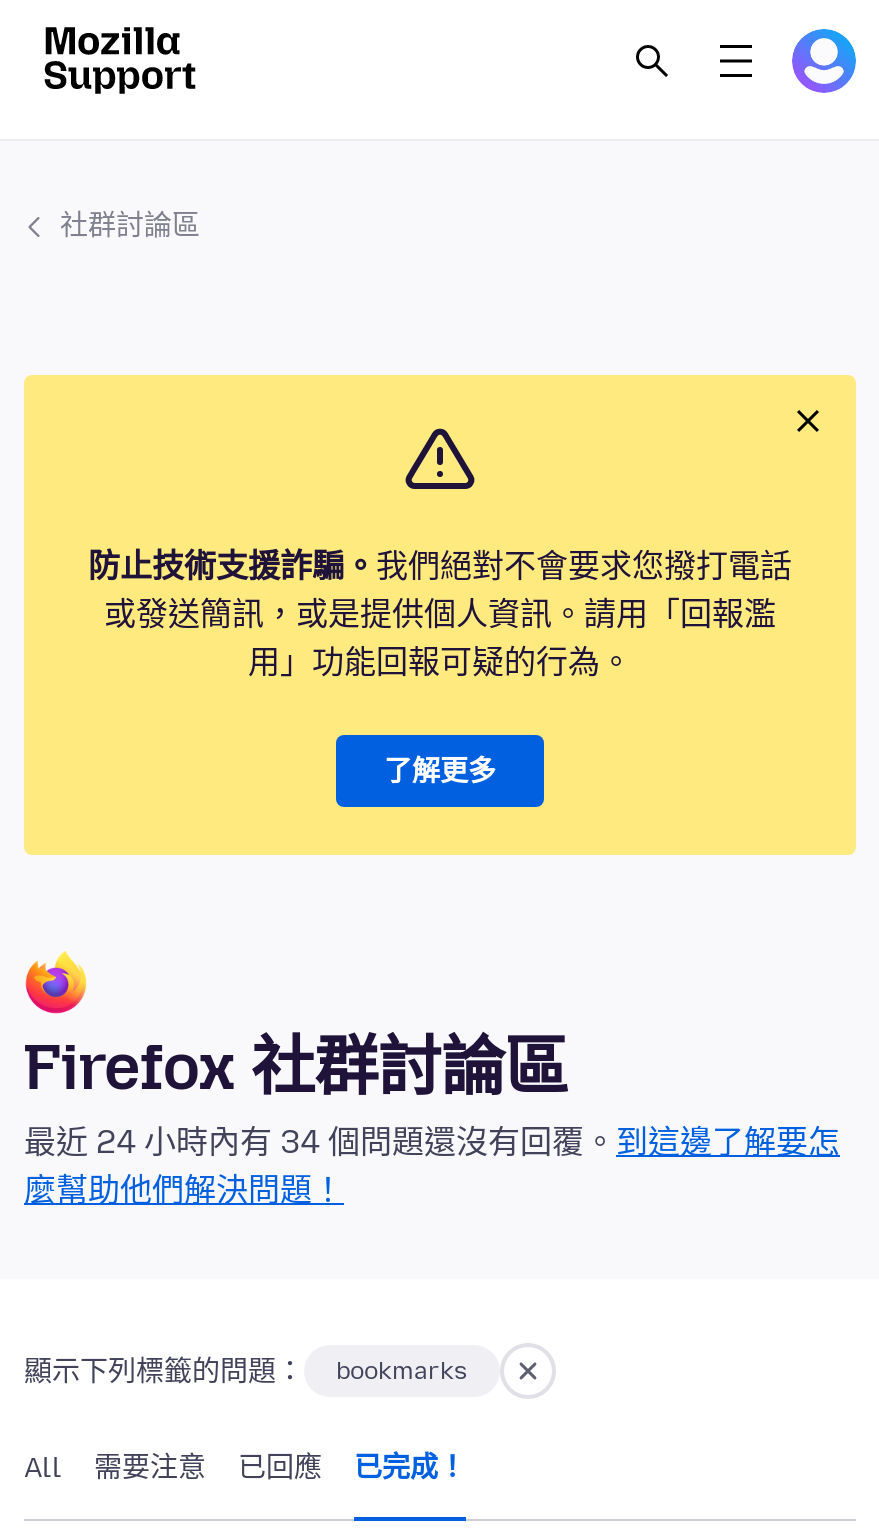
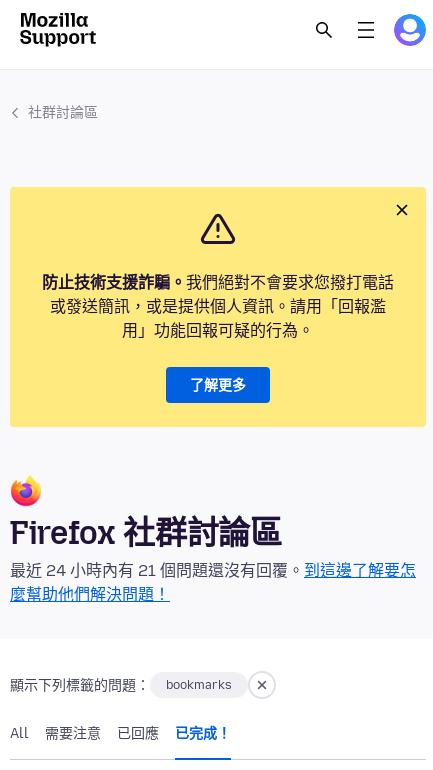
- 最近 24 小時內有 34 個問題還沒有回覆。到這邊了解要怎
+ 最近 24 小時內有 21 個問題還沒有回覆。到這邊了解要怎
